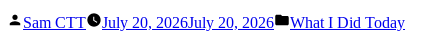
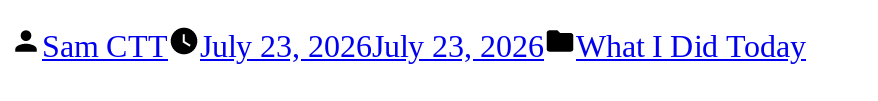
- July 20, 2026July 20, 2026
+ July 23, 2026July 23, 2026
